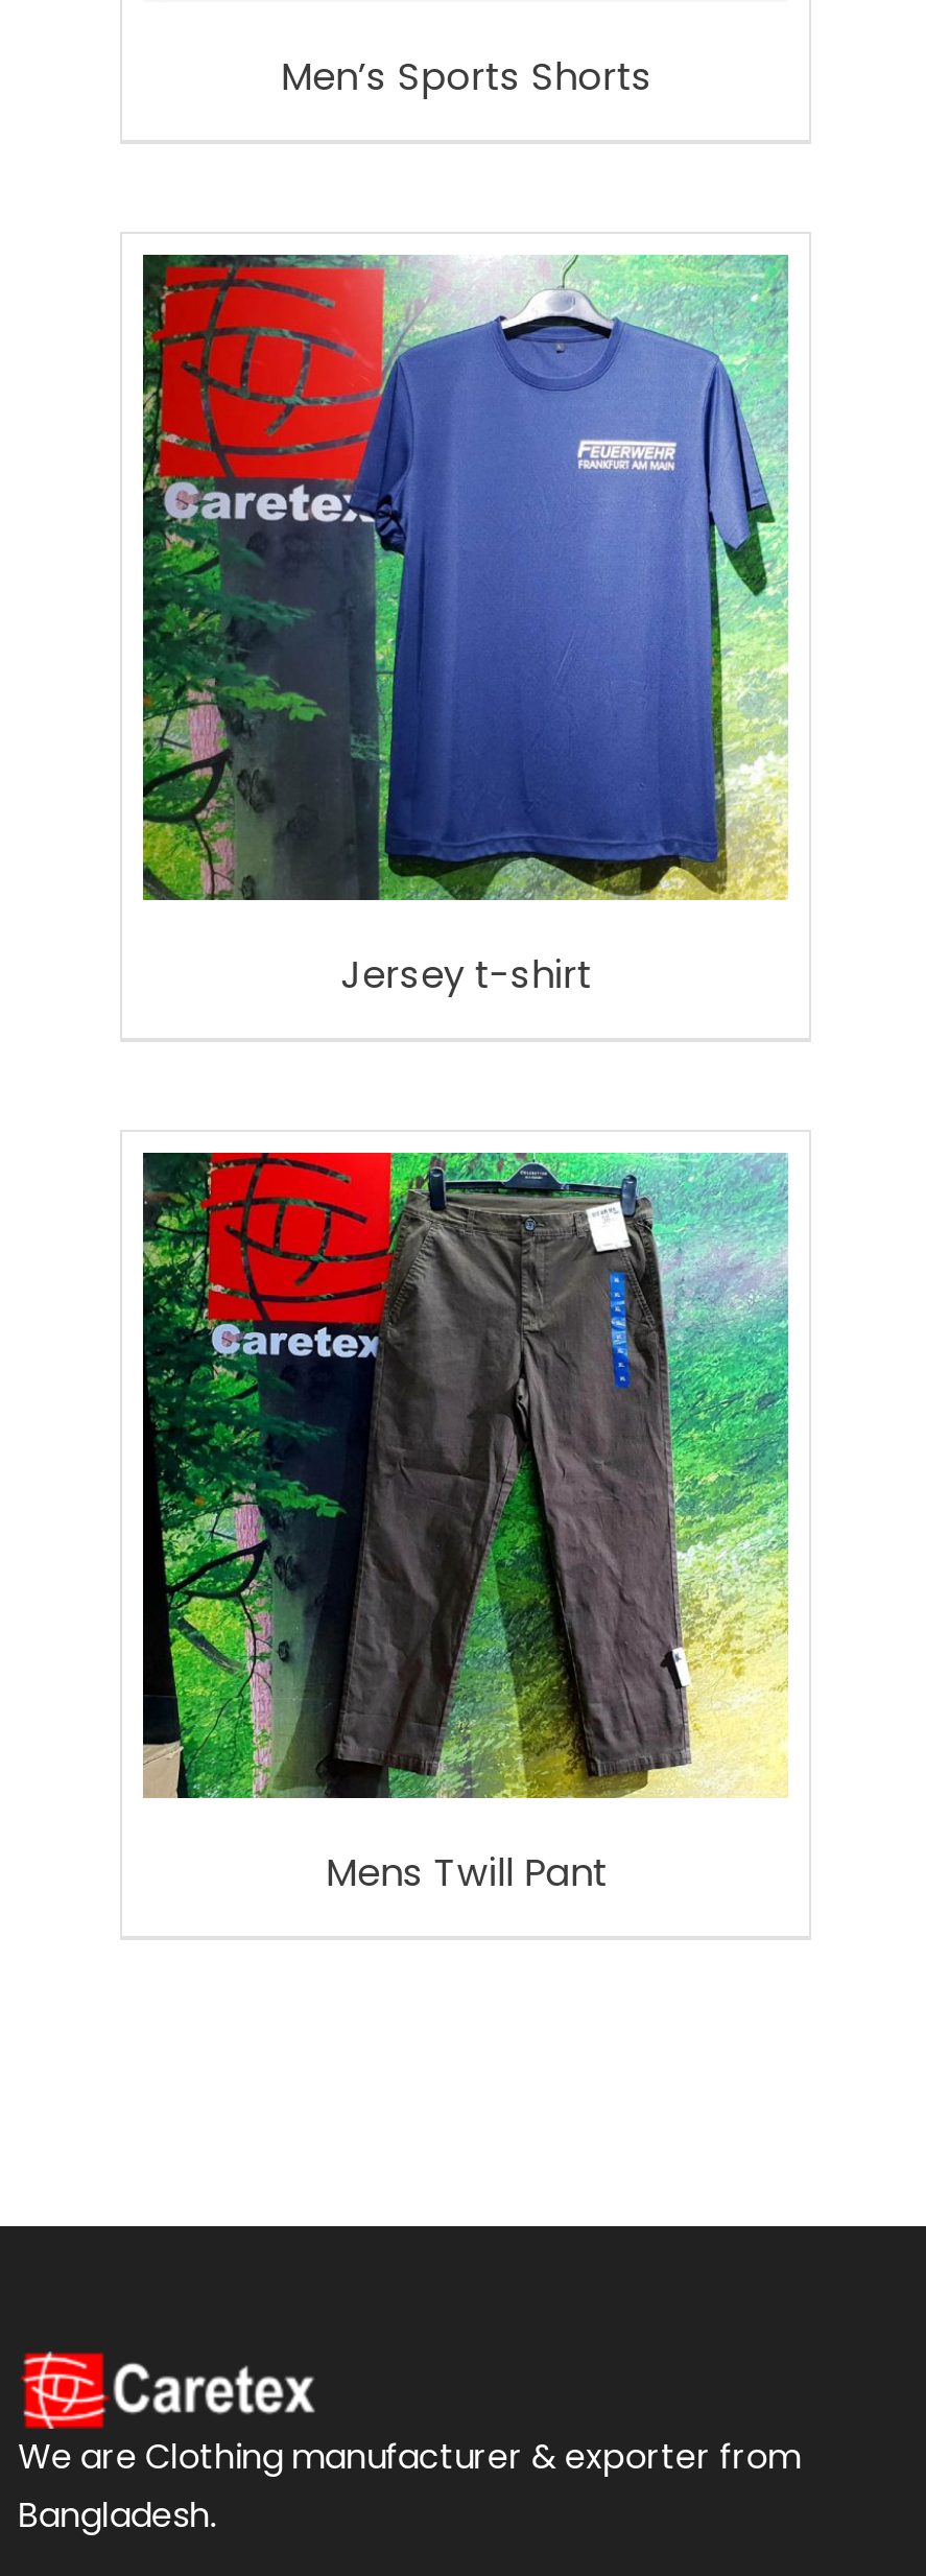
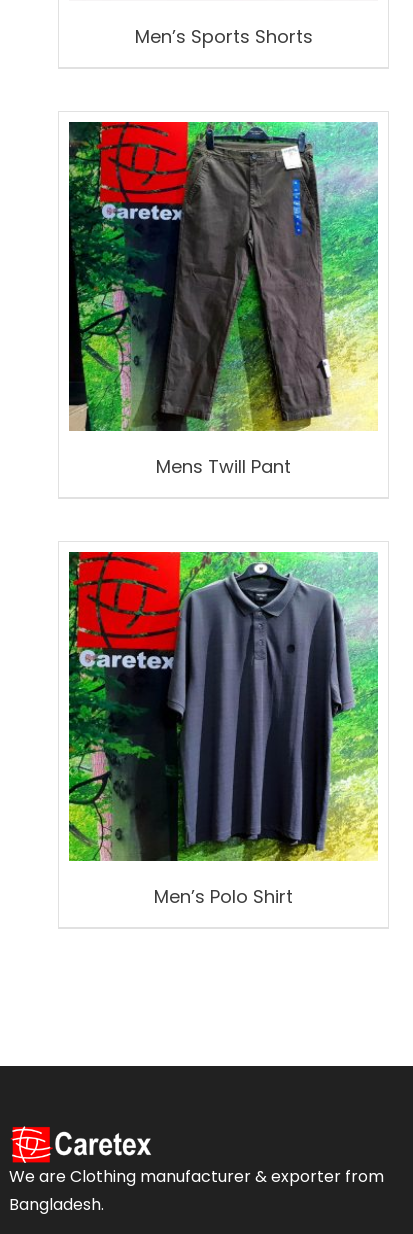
- [image]
- Jersey t-shirt

moved up: [image] | Mens Twill Pant

+ [image]
+ Men’s Polo Shirt
